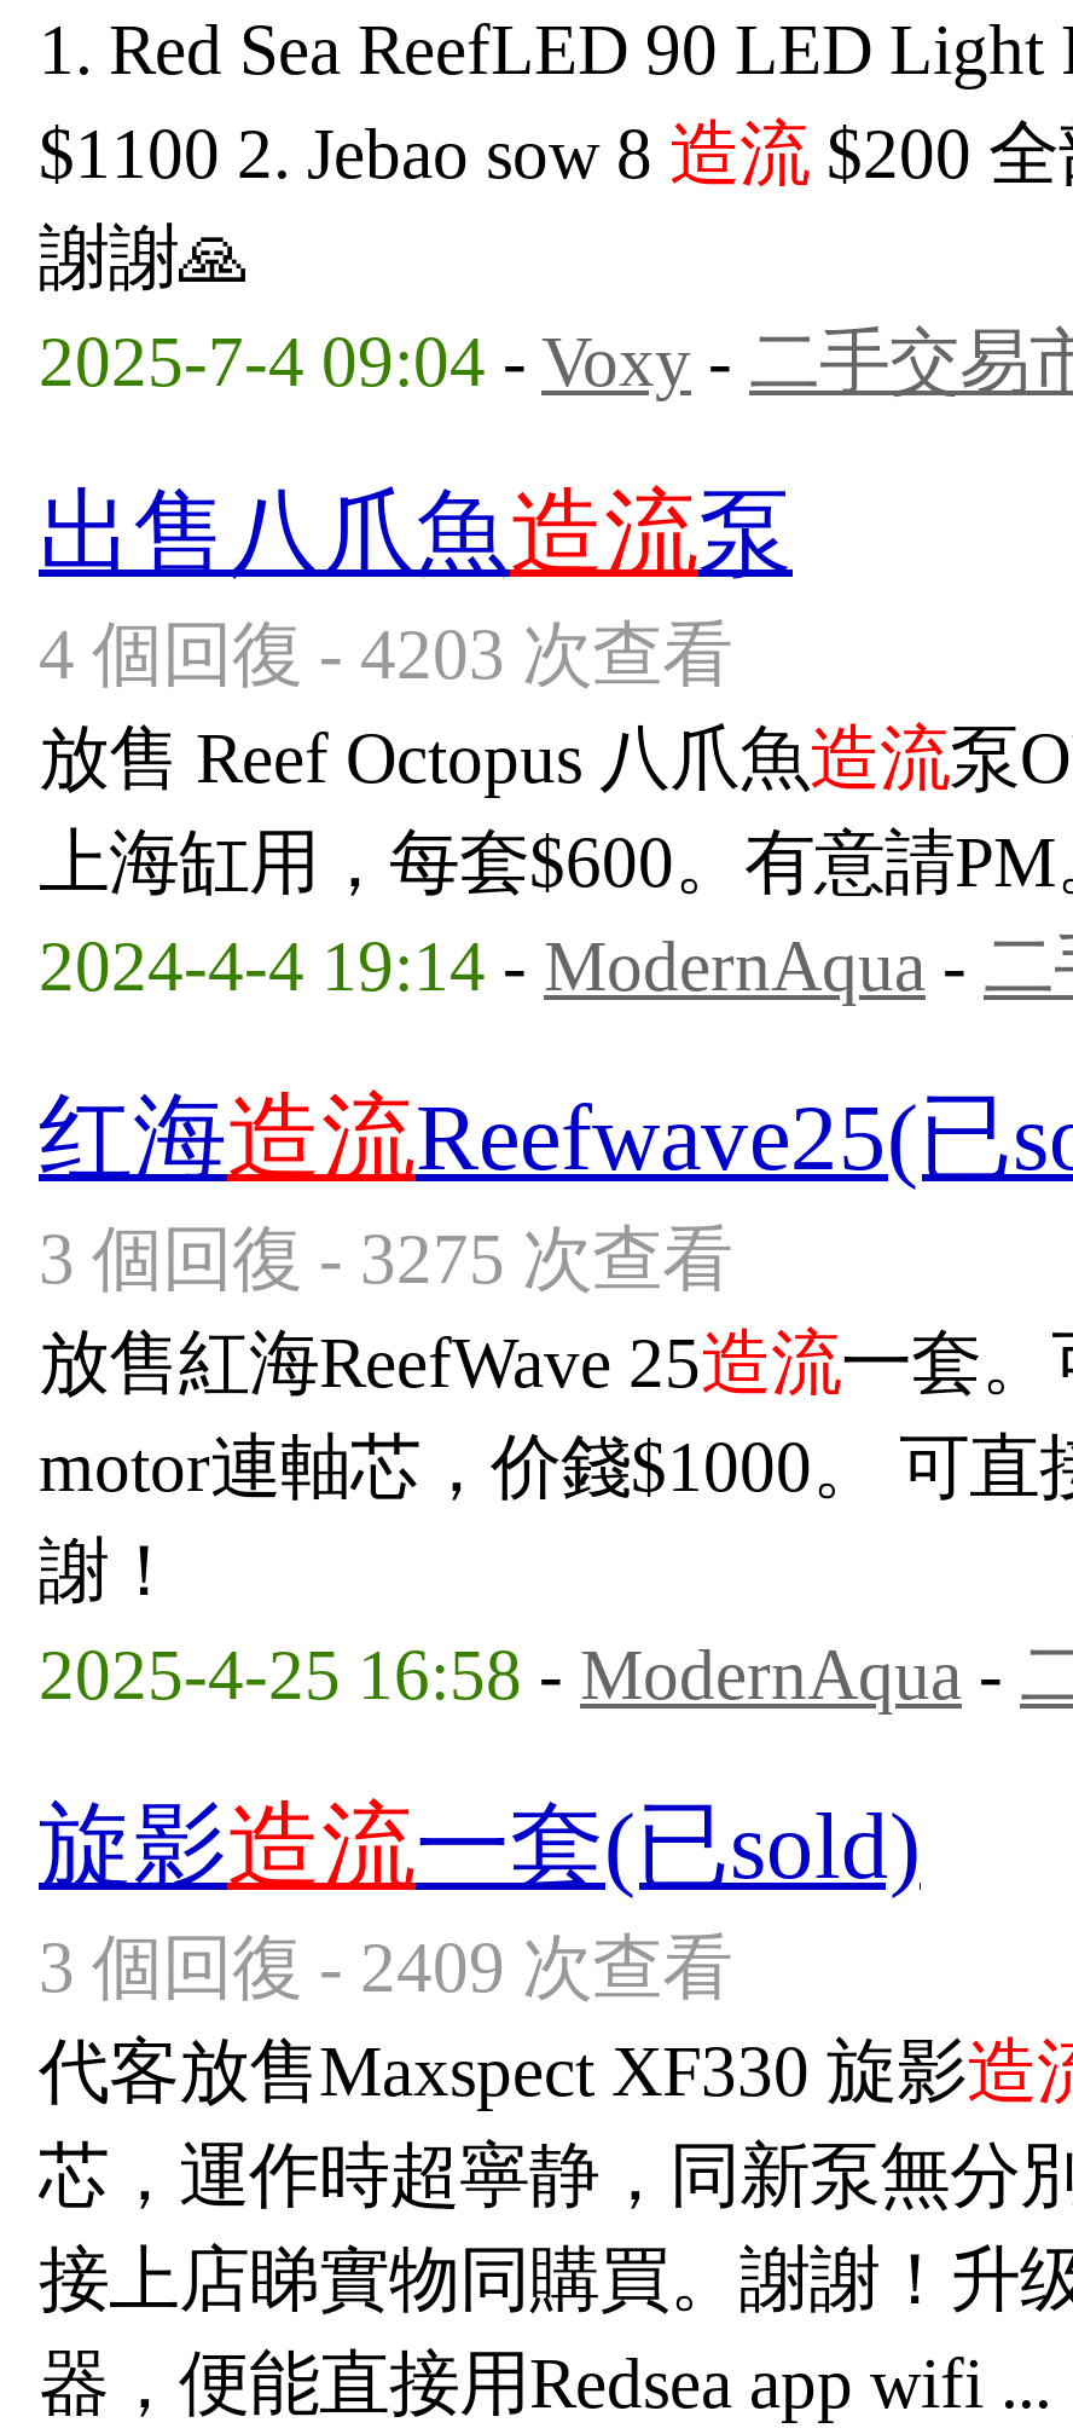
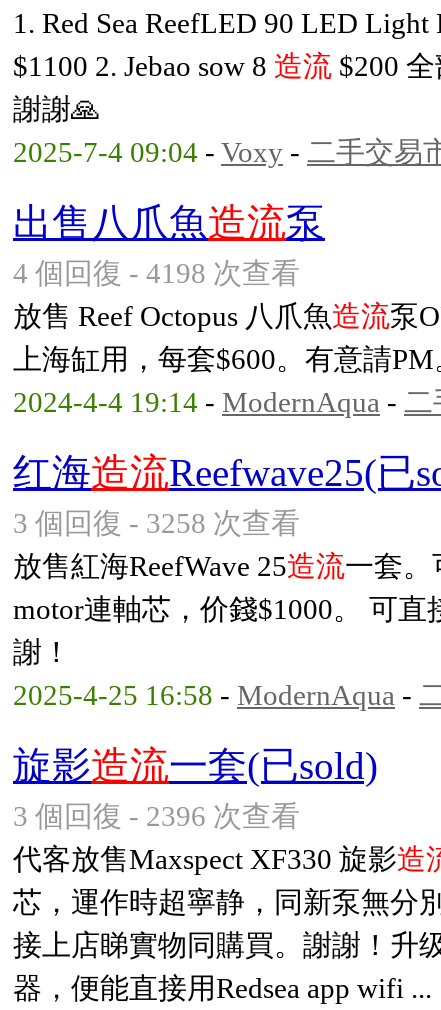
- 4 個回復 - 4203 次查看
+ 4 個回復 - 4198 次查看

- 3 個回復 - 3275 次查看
+ 3 個回復 - 3258 次查看

- 3 個回復 - 2409 次查看
+ 3 個回復 - 2396 次查看
